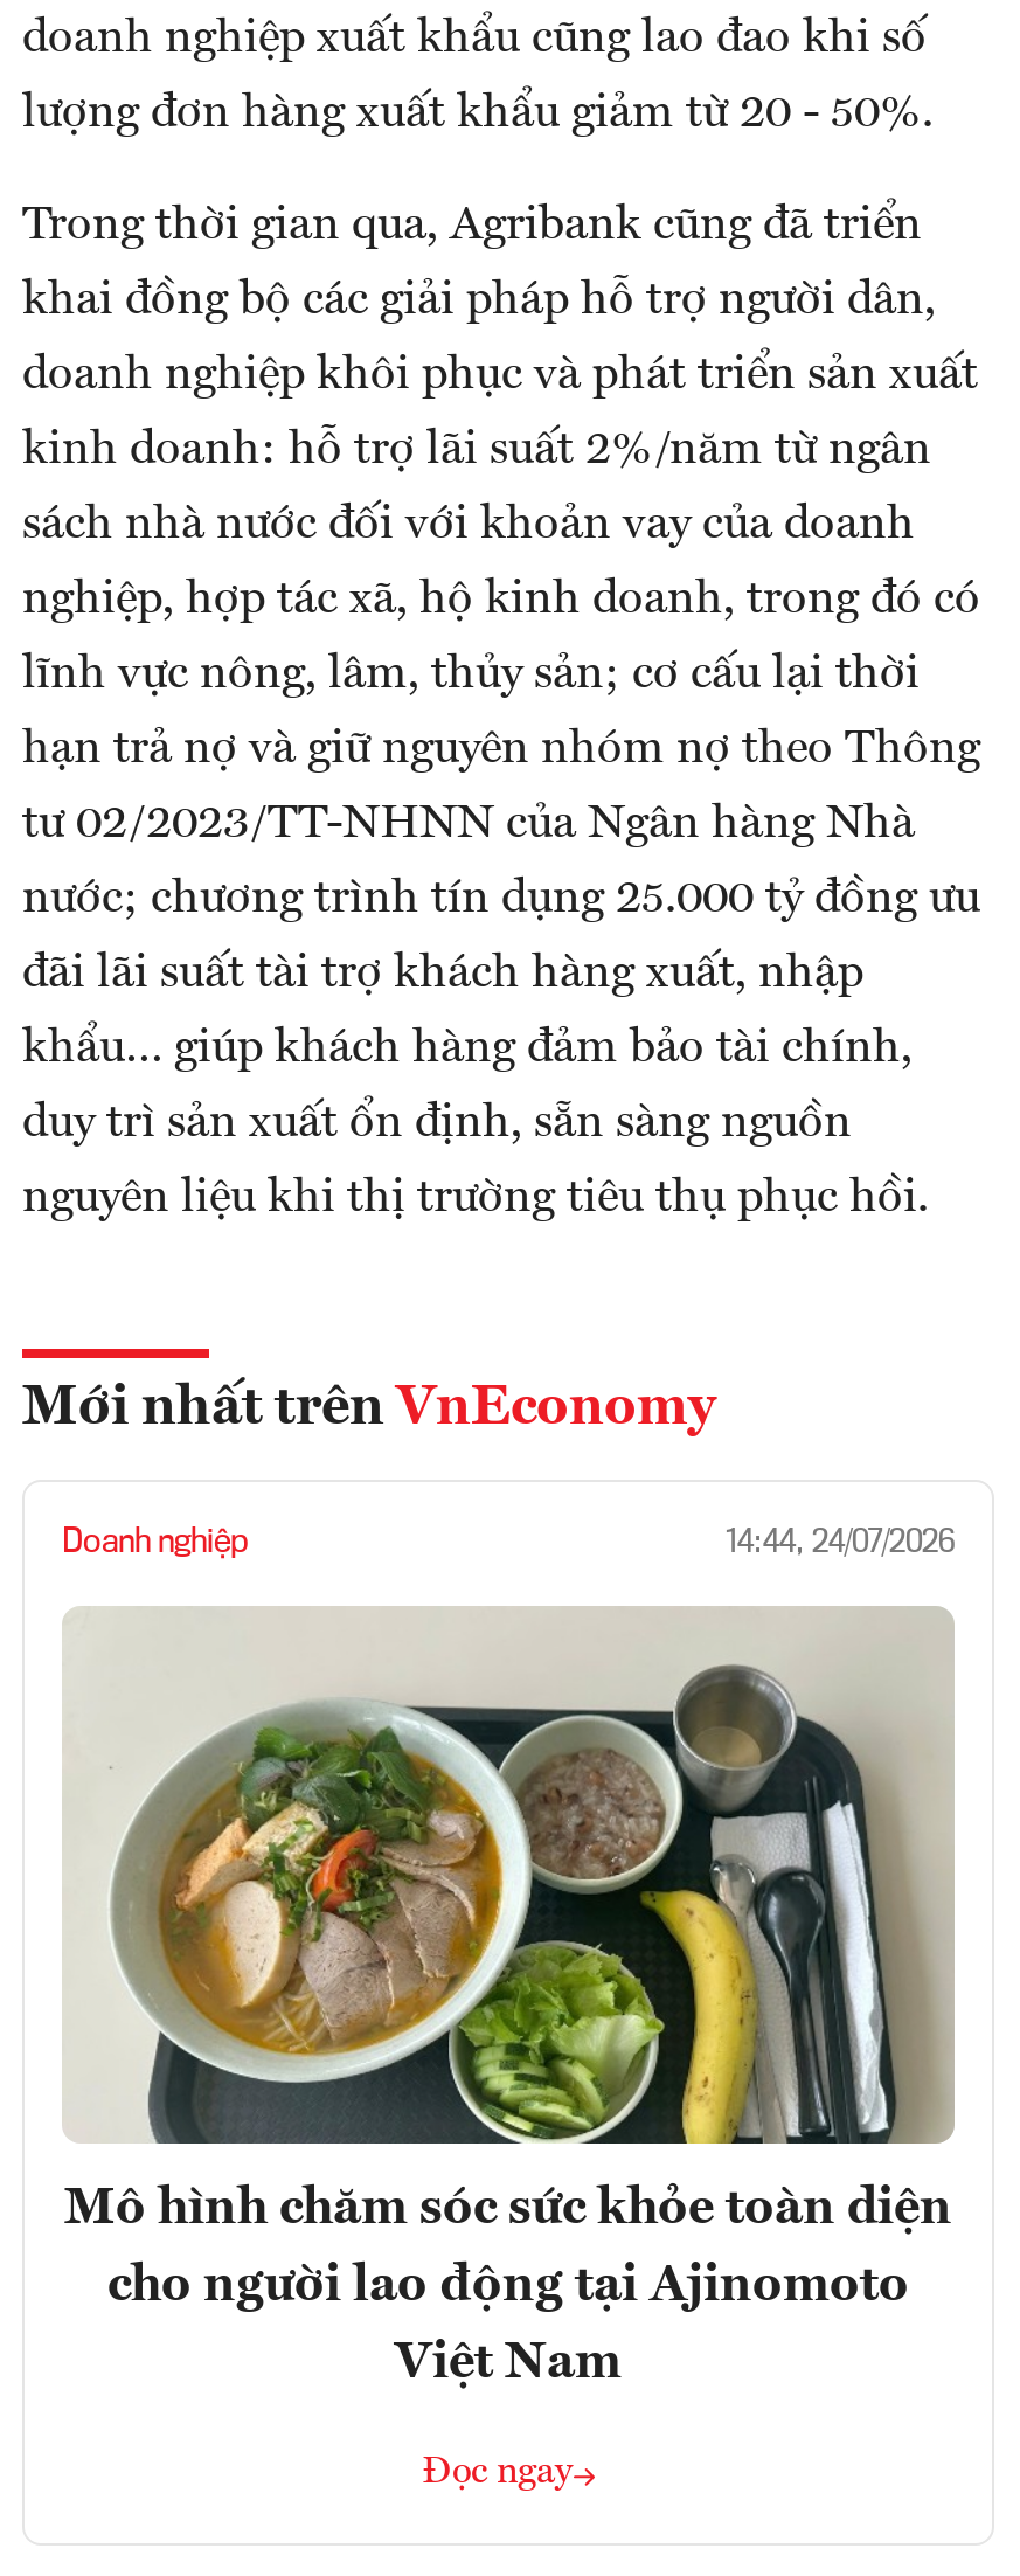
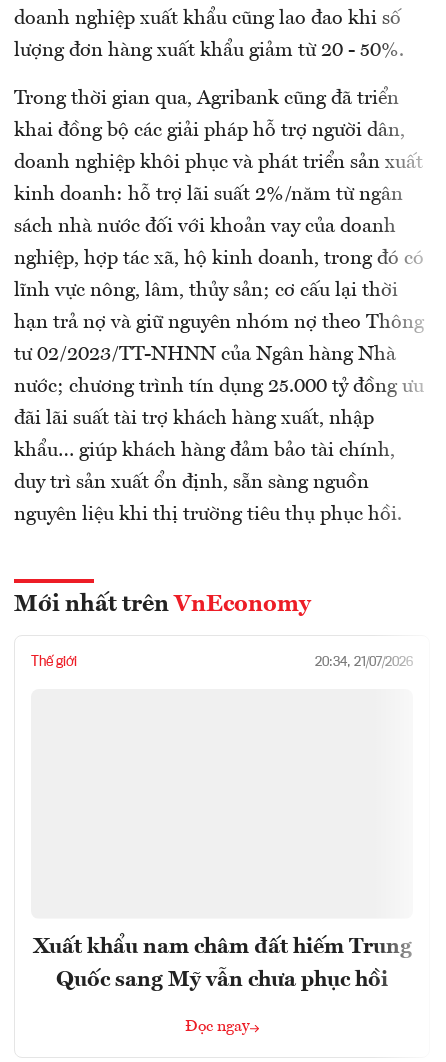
- Doanh nghiệp
- 14:44, 24/07/2026
+ Thế giới
+ 20:34, 21/07/2026

- [image]

- Mô hình chăm sóc sức khỏe toàn diện
- cho người lao động tại Ajinomoto
- Việt Nam
+ Xuất khẩu nam châm đất hiếm Trung
+ Quốc sang Mỹ vẫn chưa phục hồi
